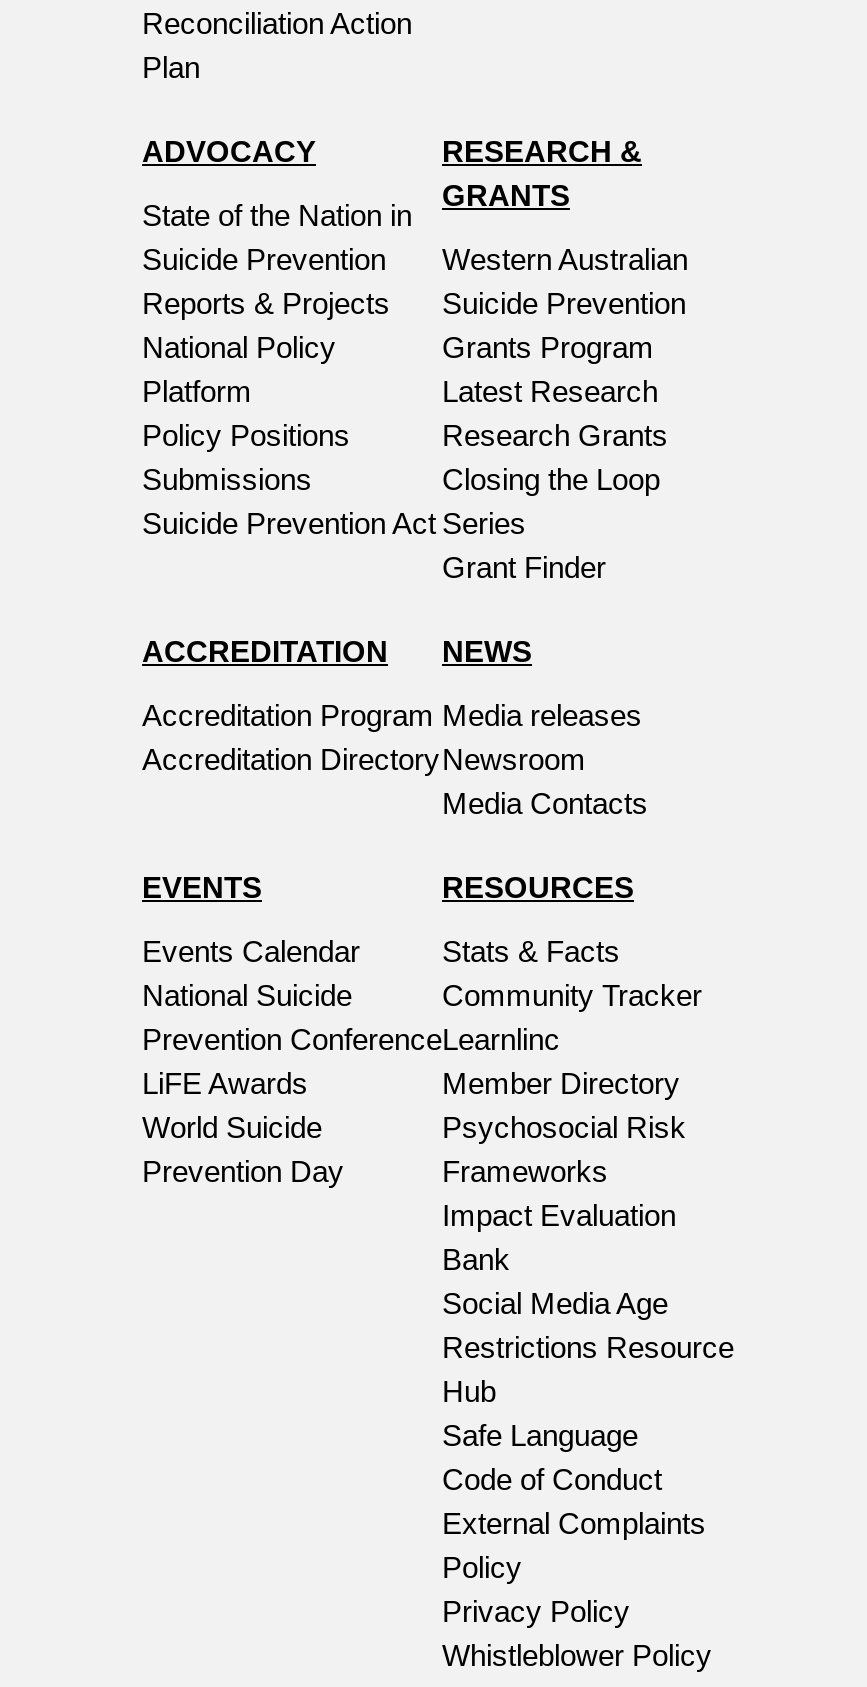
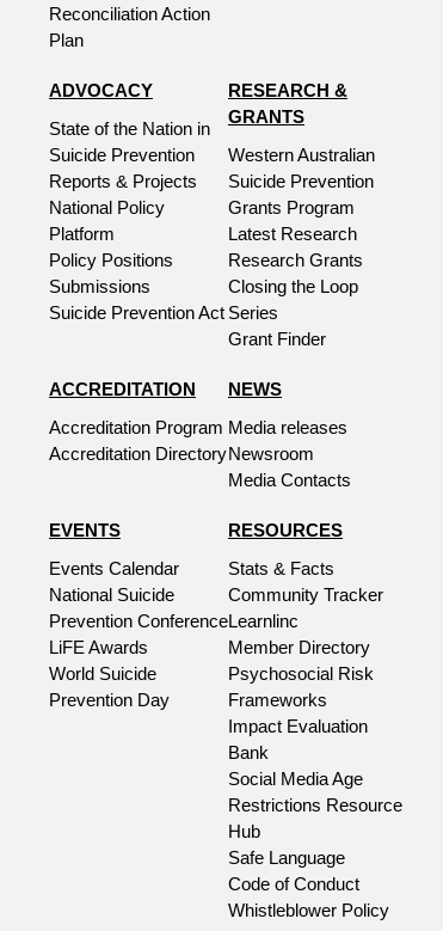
- External Complaints
- Policy
- Privacy Policy
